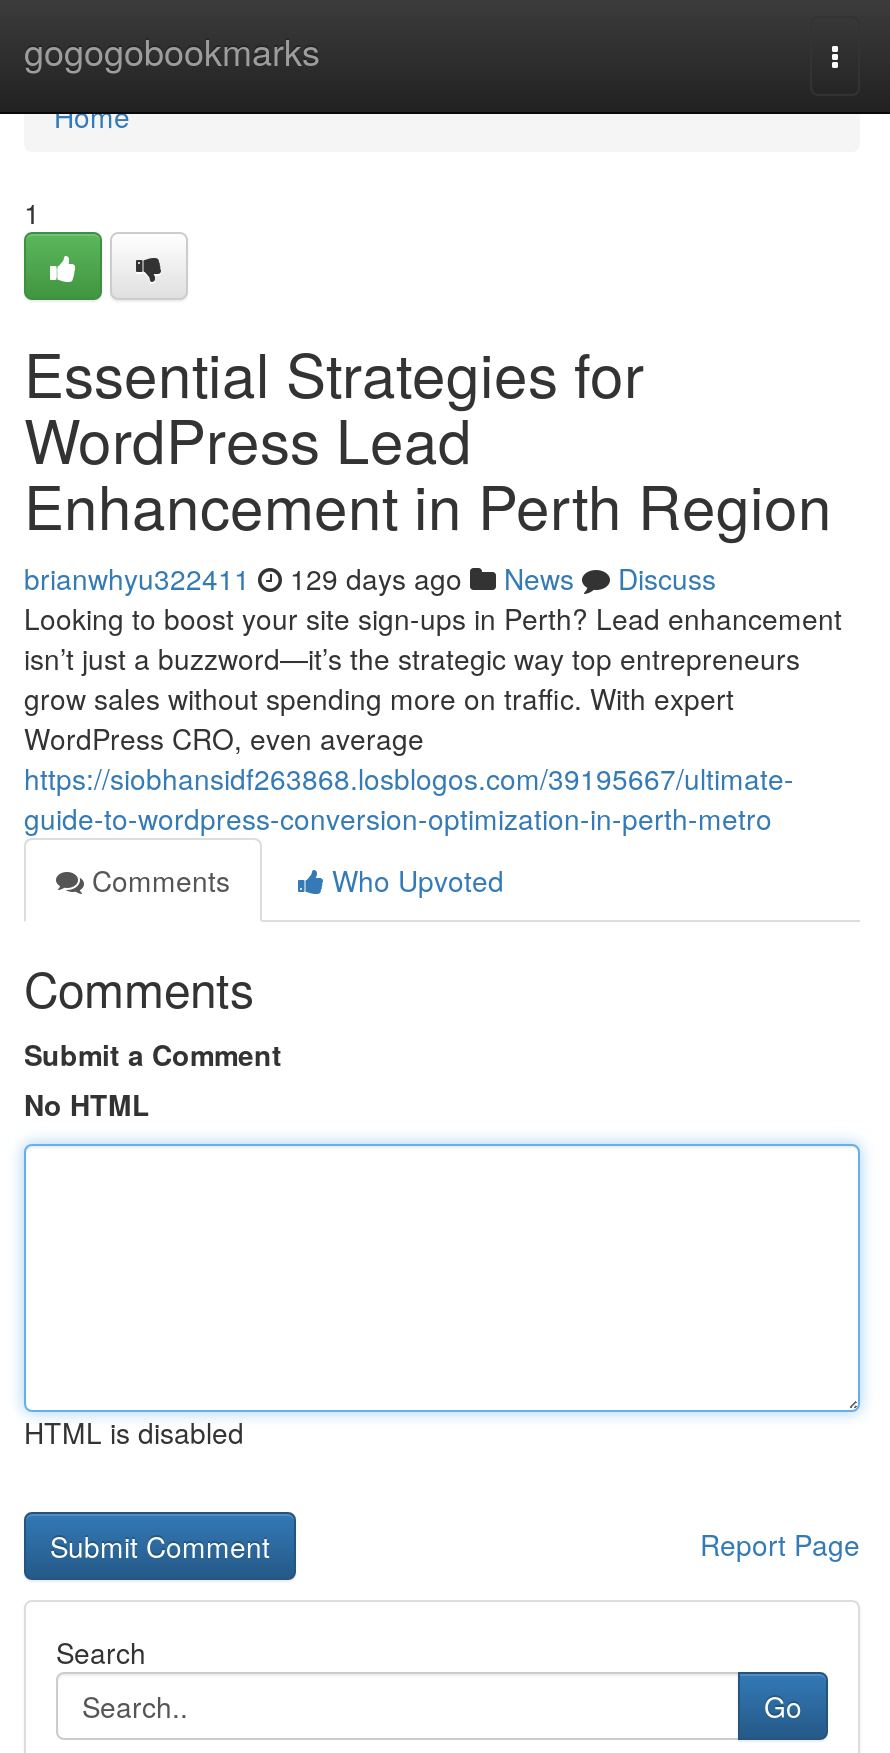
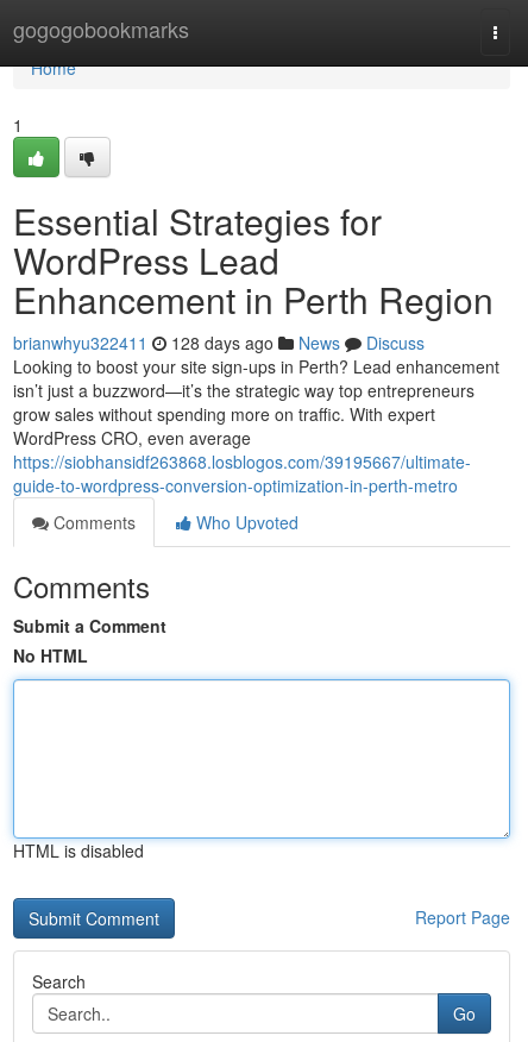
- brianwhyu322411 129 days ago News Discuss
+ brianwhyu322411 128 days ago News Discuss
